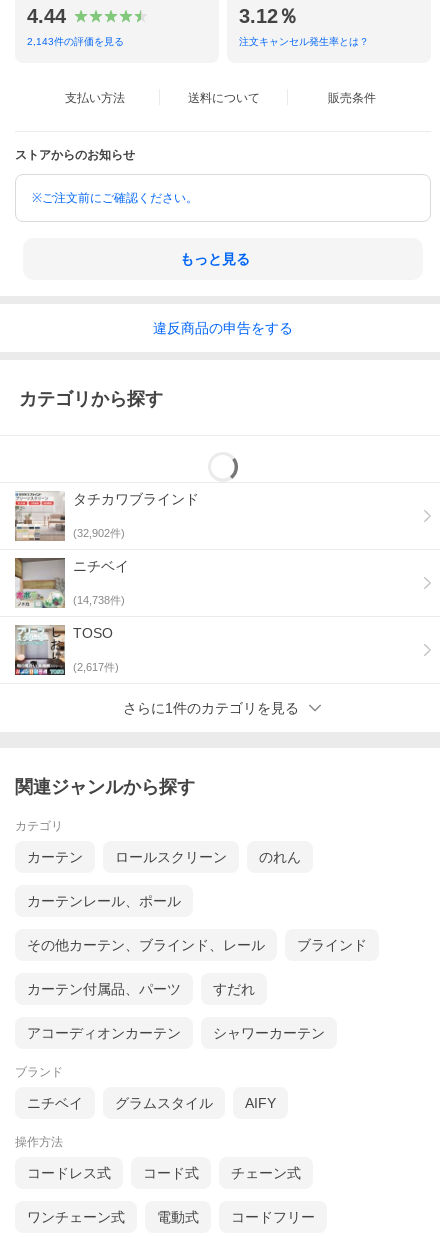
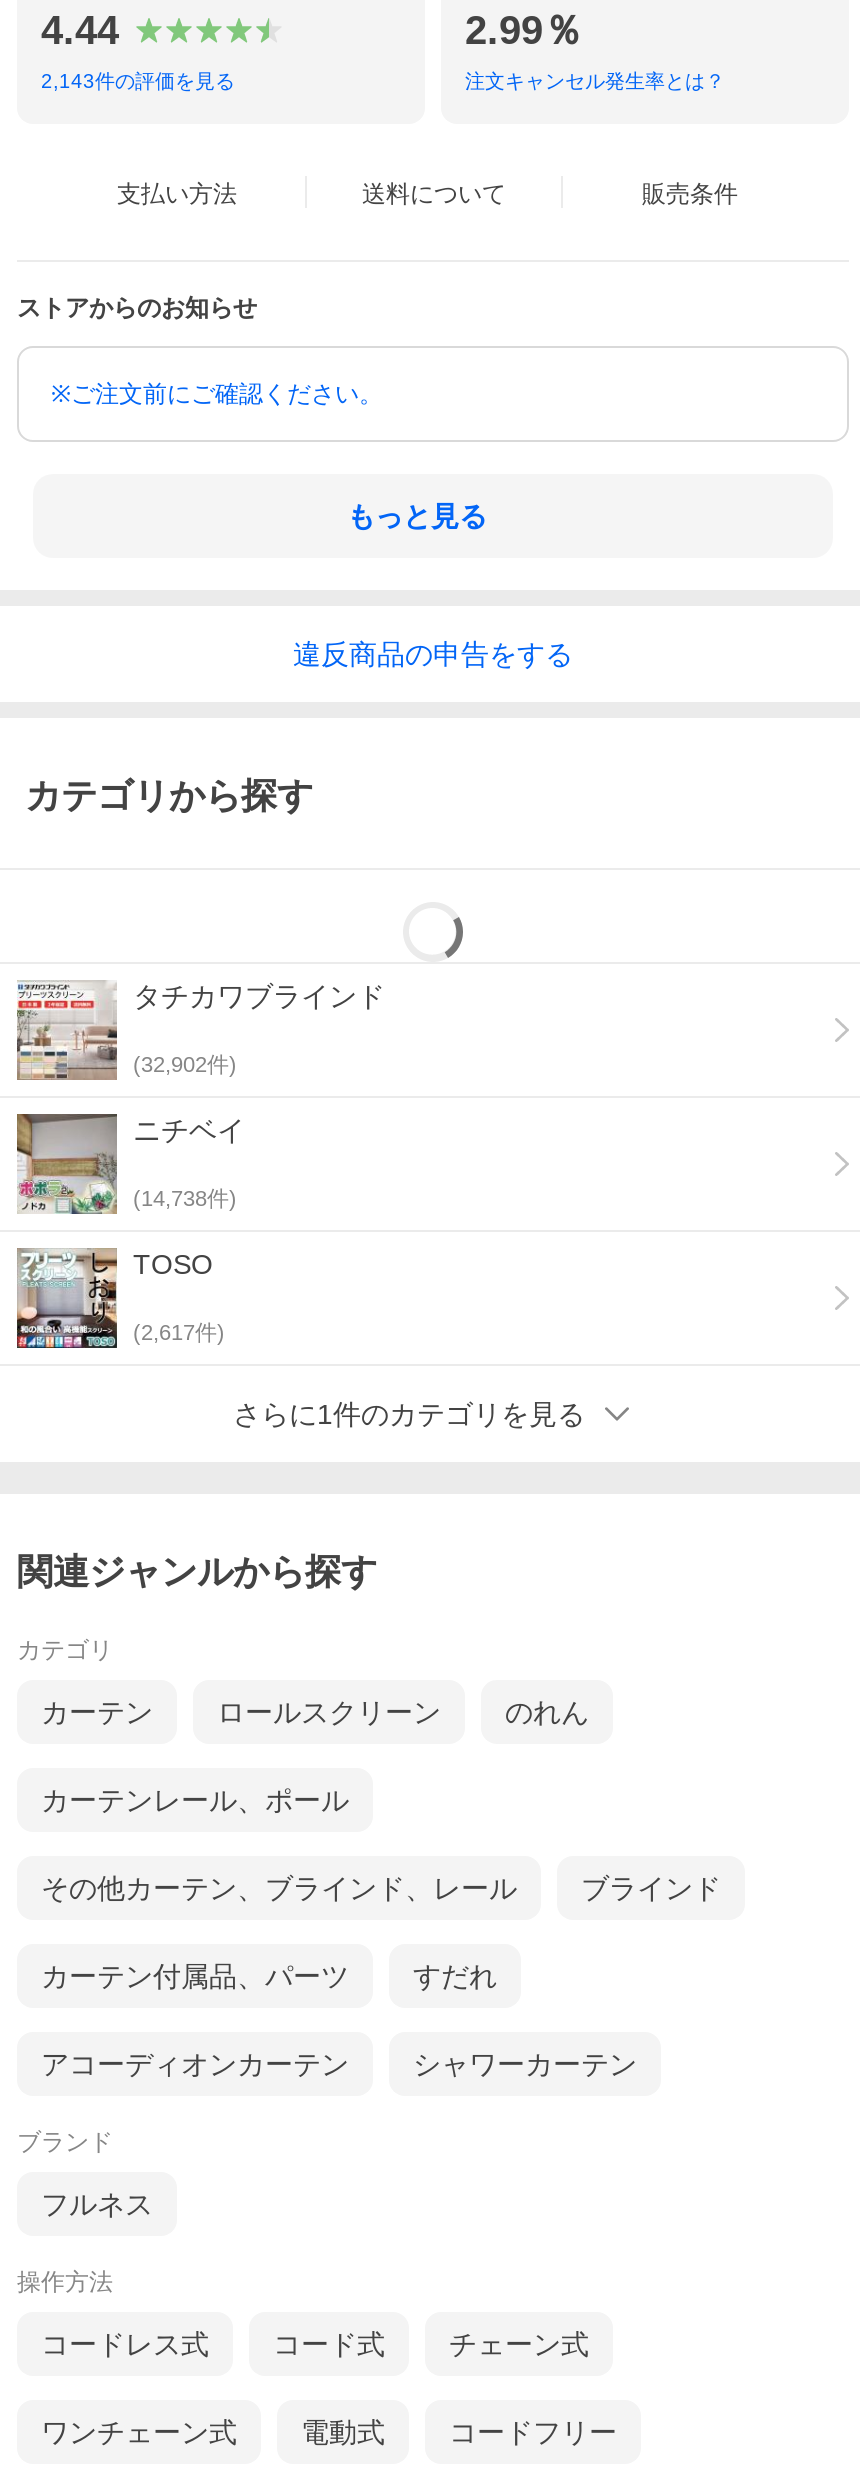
- 3.12％
+ 2.99％

- ニチベイ
- グラムスタイル
- AIFY
+ フルネス
